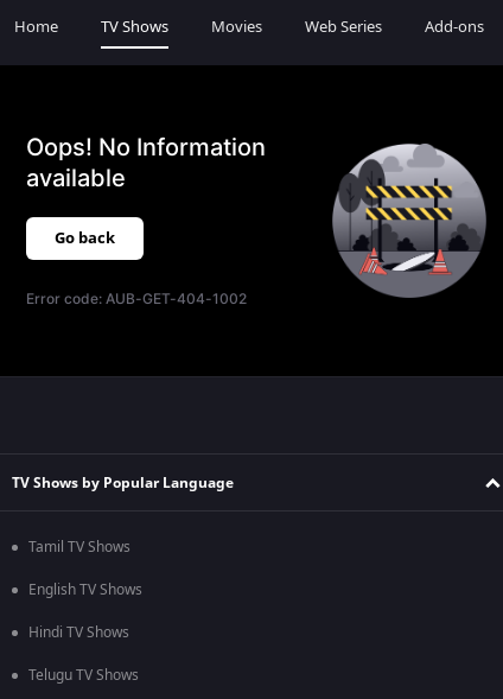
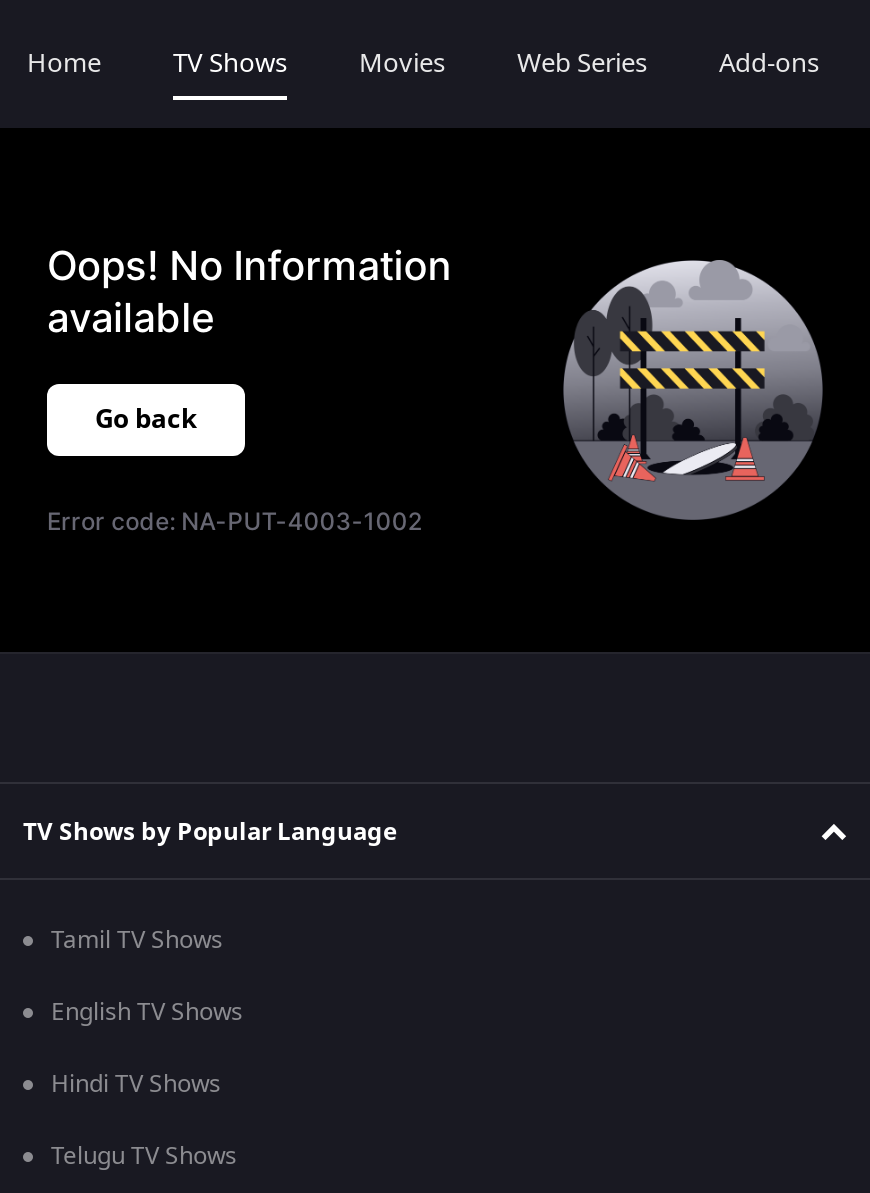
- Error code: AUB-GET-404-1002
+ Error code: NA-PUT-4003-1002
